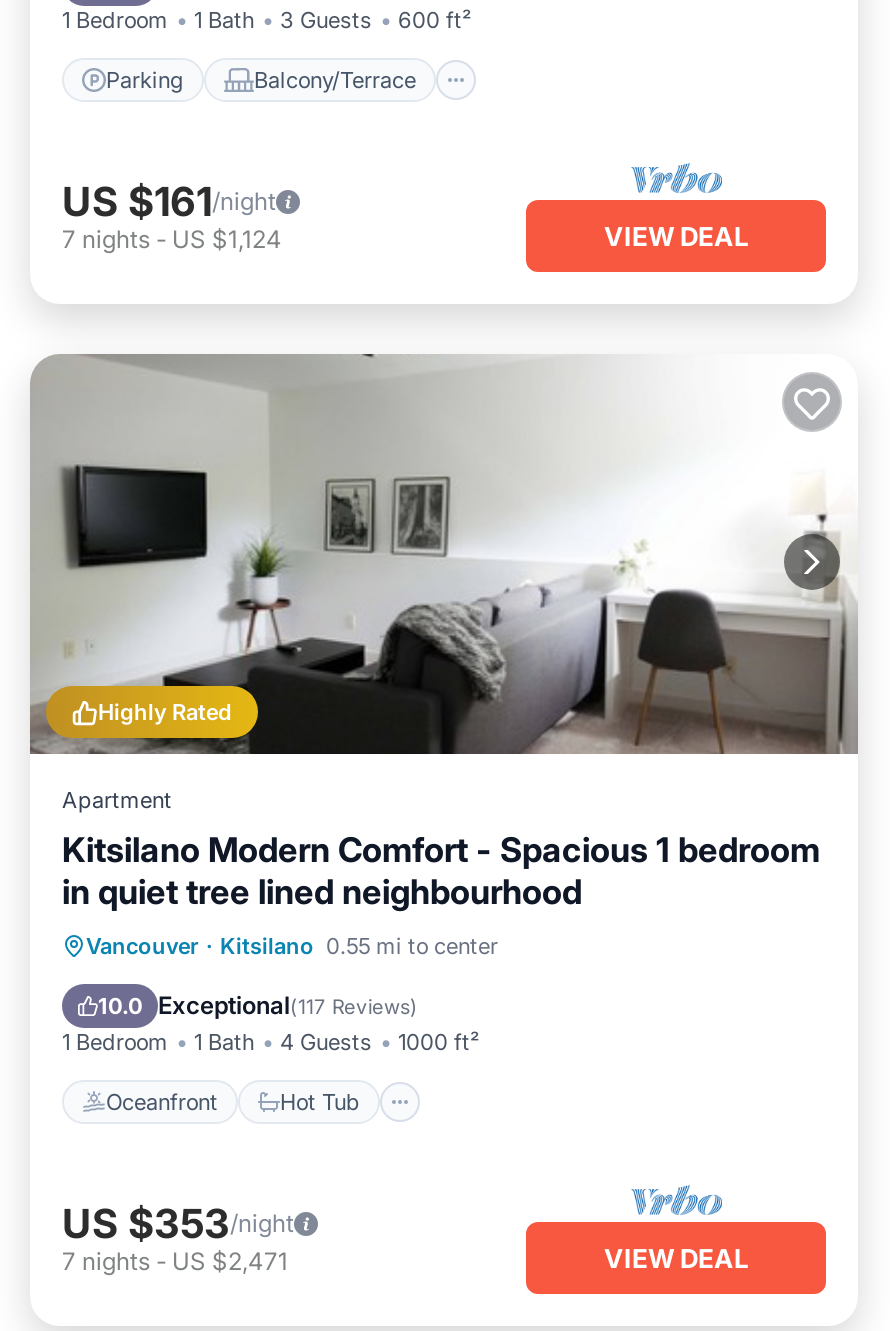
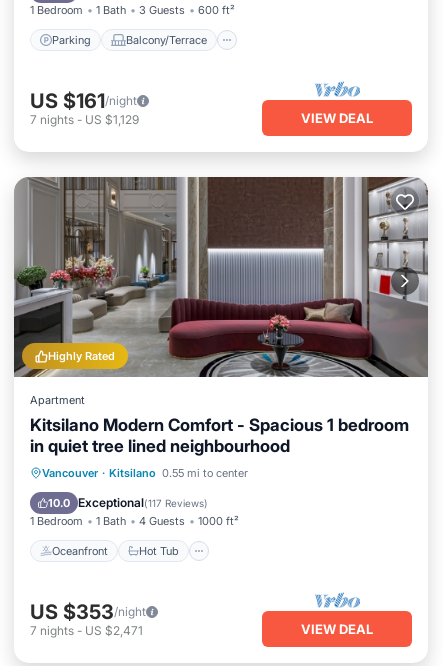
- 7 nights - US $1,124
+ 7 nights - US $1,129

- [image]
+ [image]
